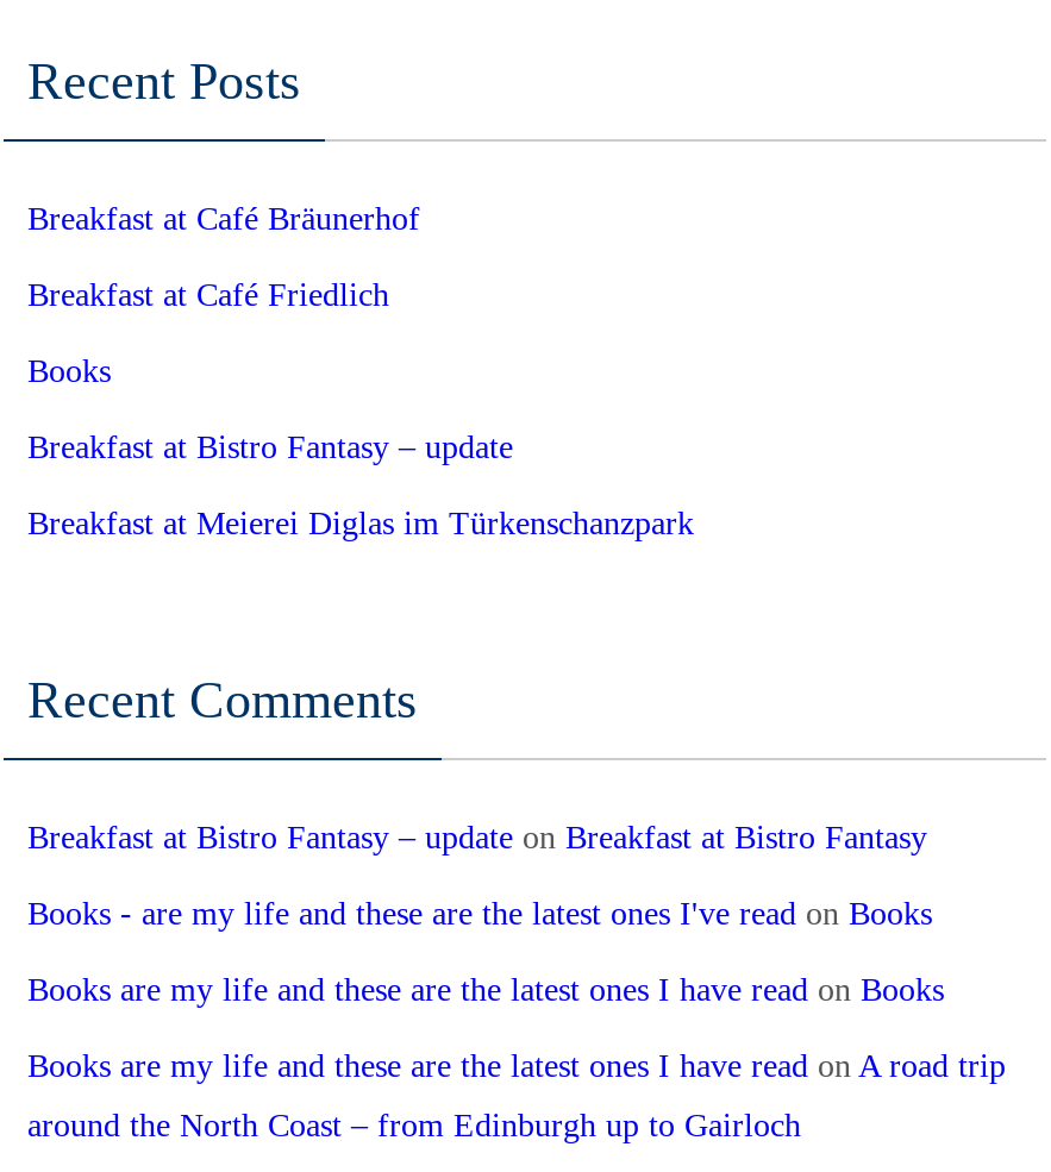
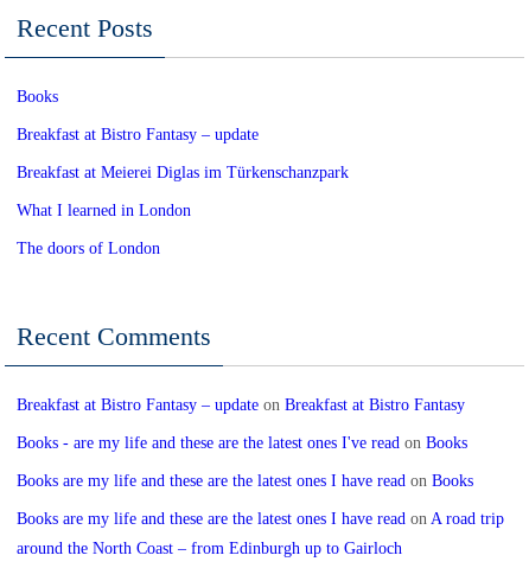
- Breakfast at Café Bräunerhof
- Breakfast at Café Friedlich

moved up: Books | Breakfast at Bistro Fantasy – update | Breakfast at Meierei Diglas im Türkenschanzpark

+ What I learned in London
+ The doors of London
